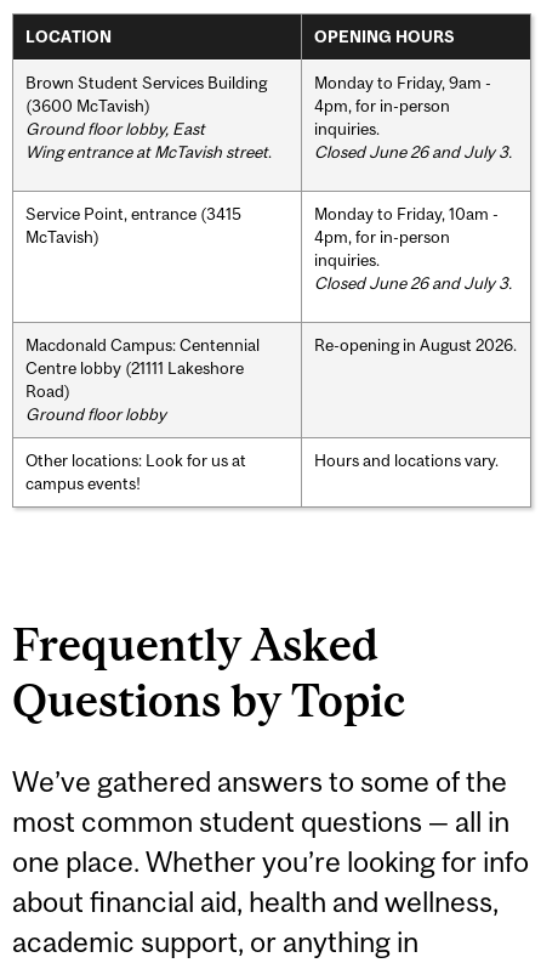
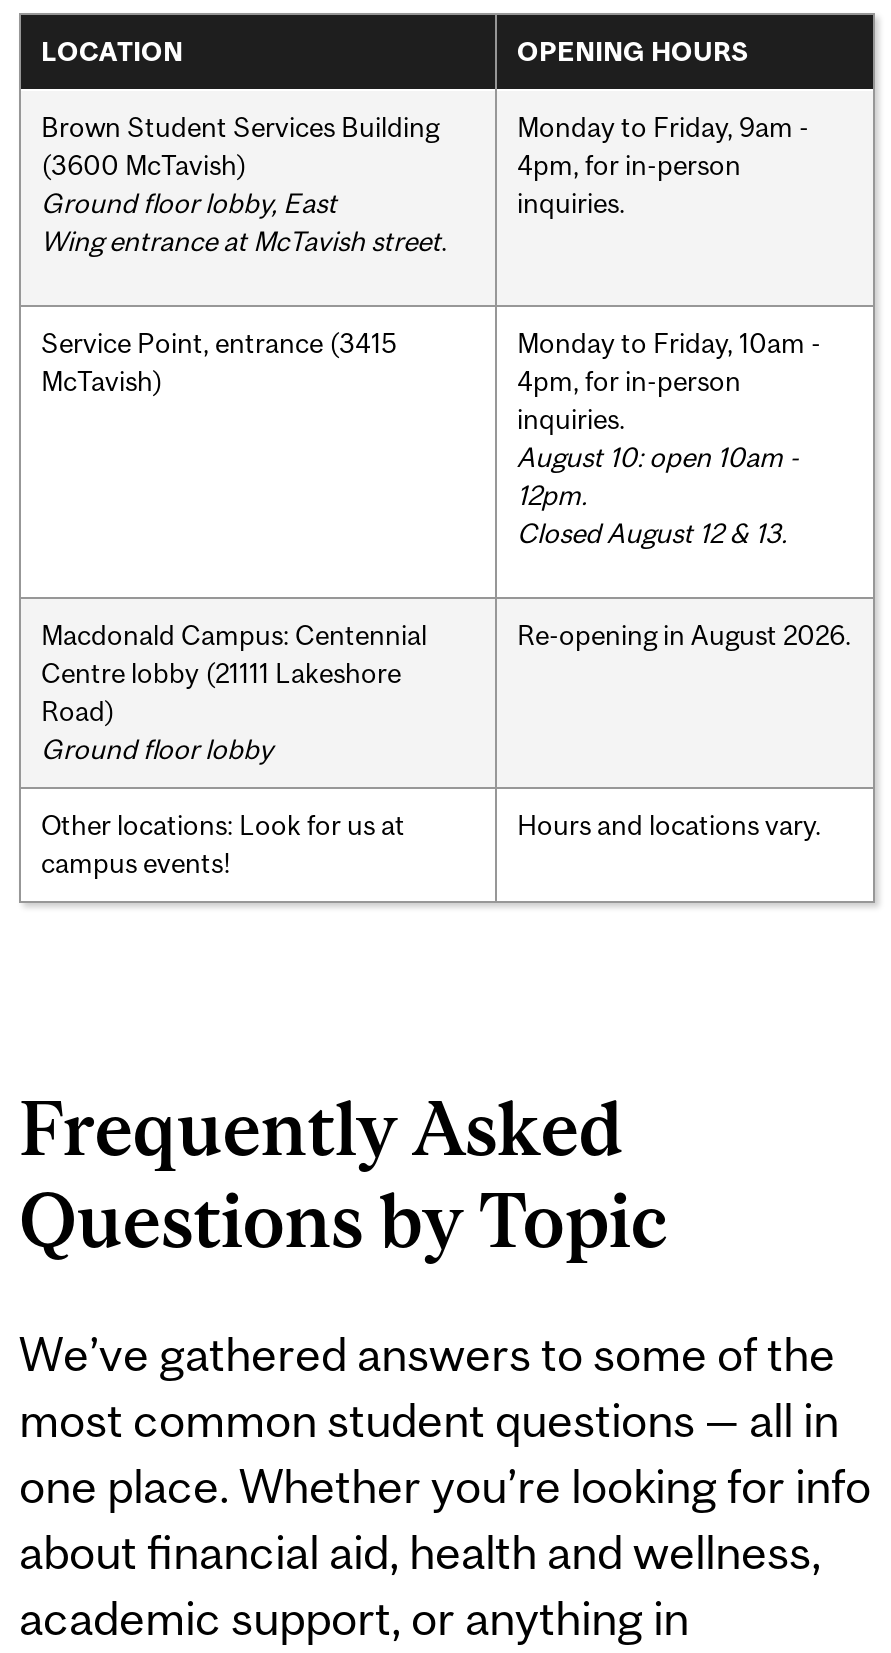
- Closed June 26 and July 3.

- Closed June 26 and July 3.
+ August 10: open 10am -
+ 12pm.
+ Closed August 12 & 13.
